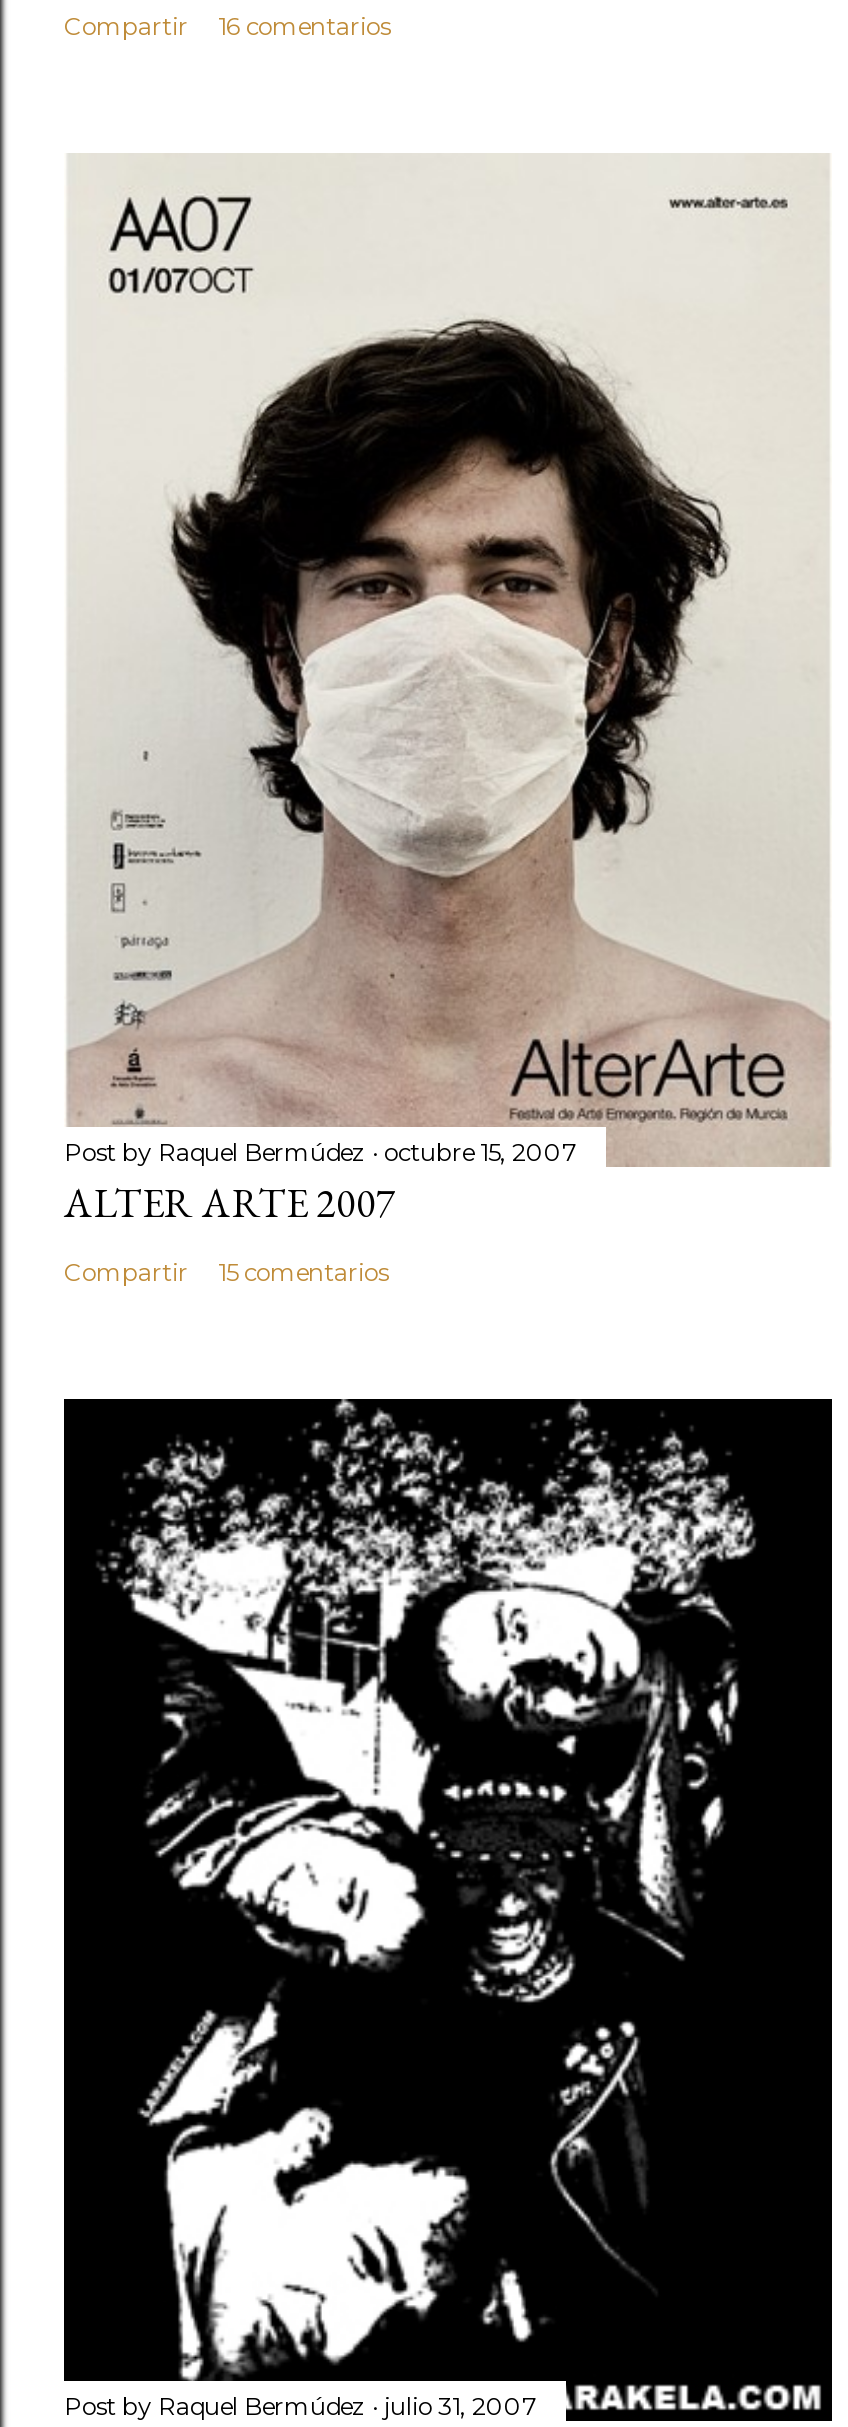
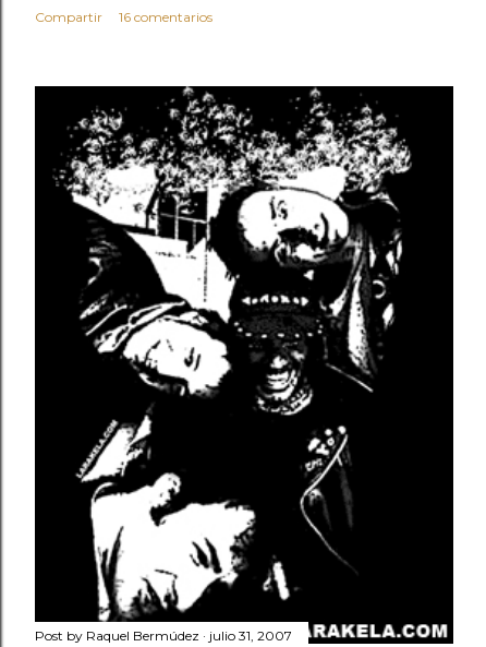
- [image]
- Post by Raquel Bermúdez octubre 15, 2007
- ALTER ARTE 2007
- Compartir
- 15 comentarios
